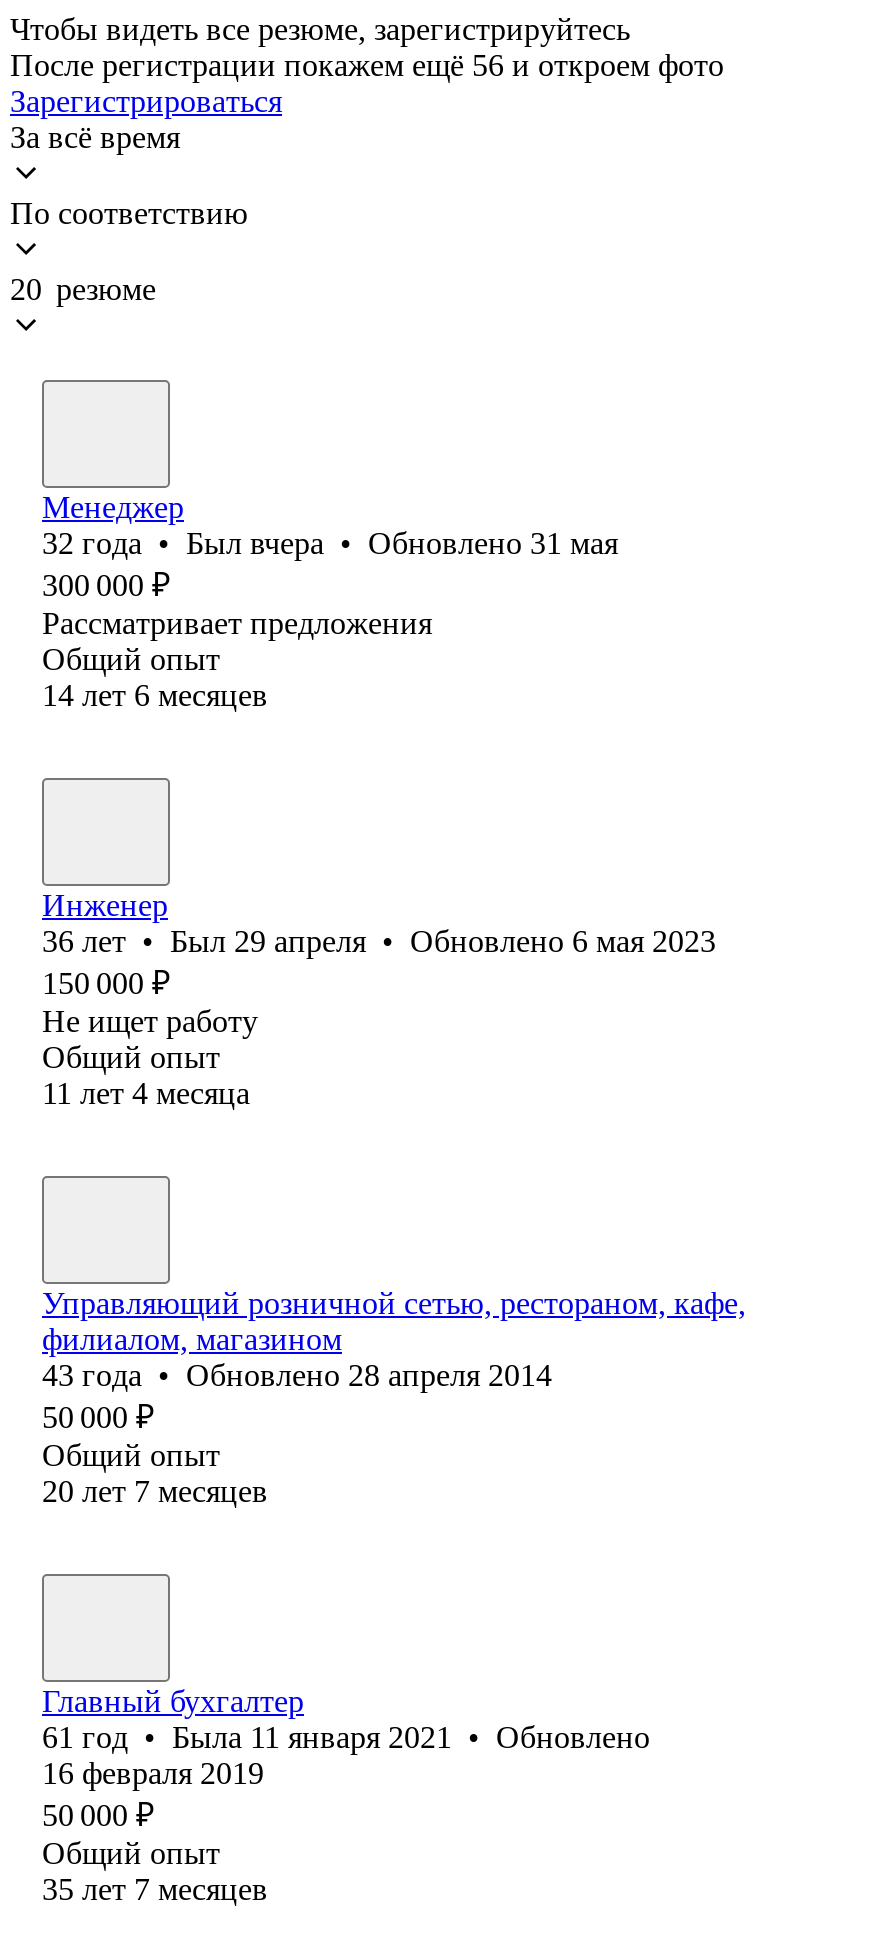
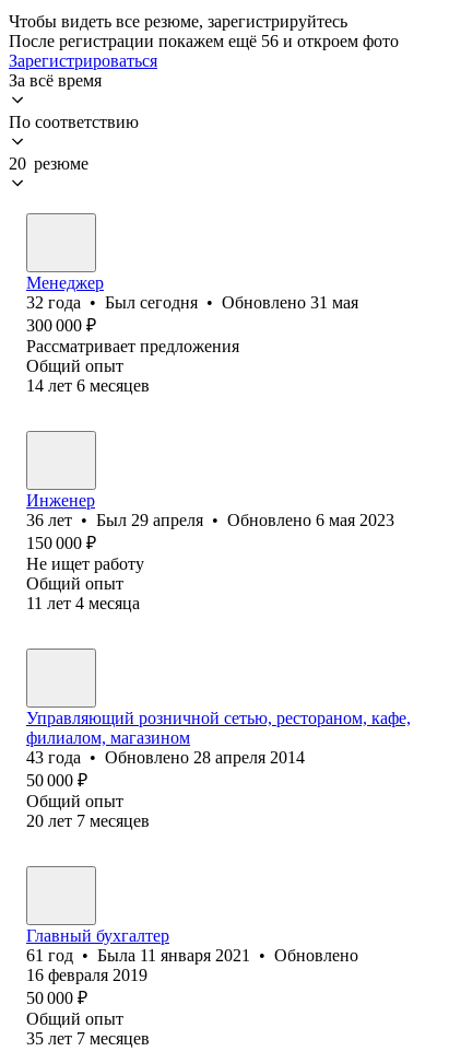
- 32 года • Был вчера • Обновлено 31 мая
+ 32 года • Был сегодня • Обновлено 31 мая
